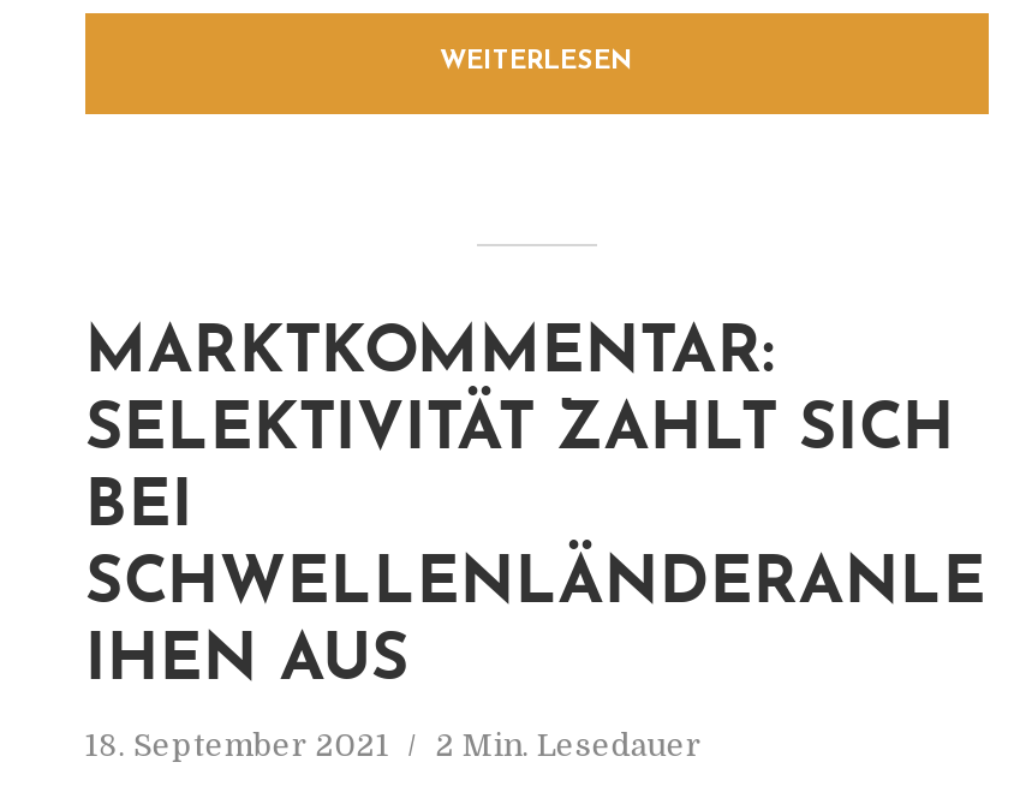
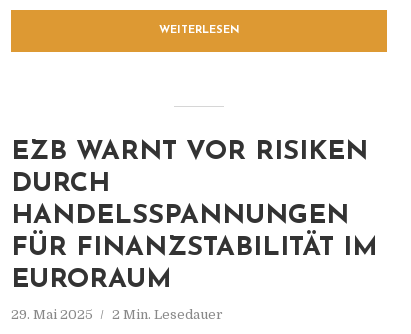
- MARKTKOMMENTAR:
- SELEKTIVITÄT ZAHLT SICH
- BEI
- SCHWELLENLÄNDERANLE
- IHEN AUS
+ EZB WARNT VOR RISIKEN
+ DURCH
+ HANDELSSPANNUNGEN
+ FÜR FINANZSTABILITÄT IM
+ EURORAUM

- 18. September 2021 2 Min. Lesedauer
+ 29. Mai 2025 2 Min. Lesedauer
